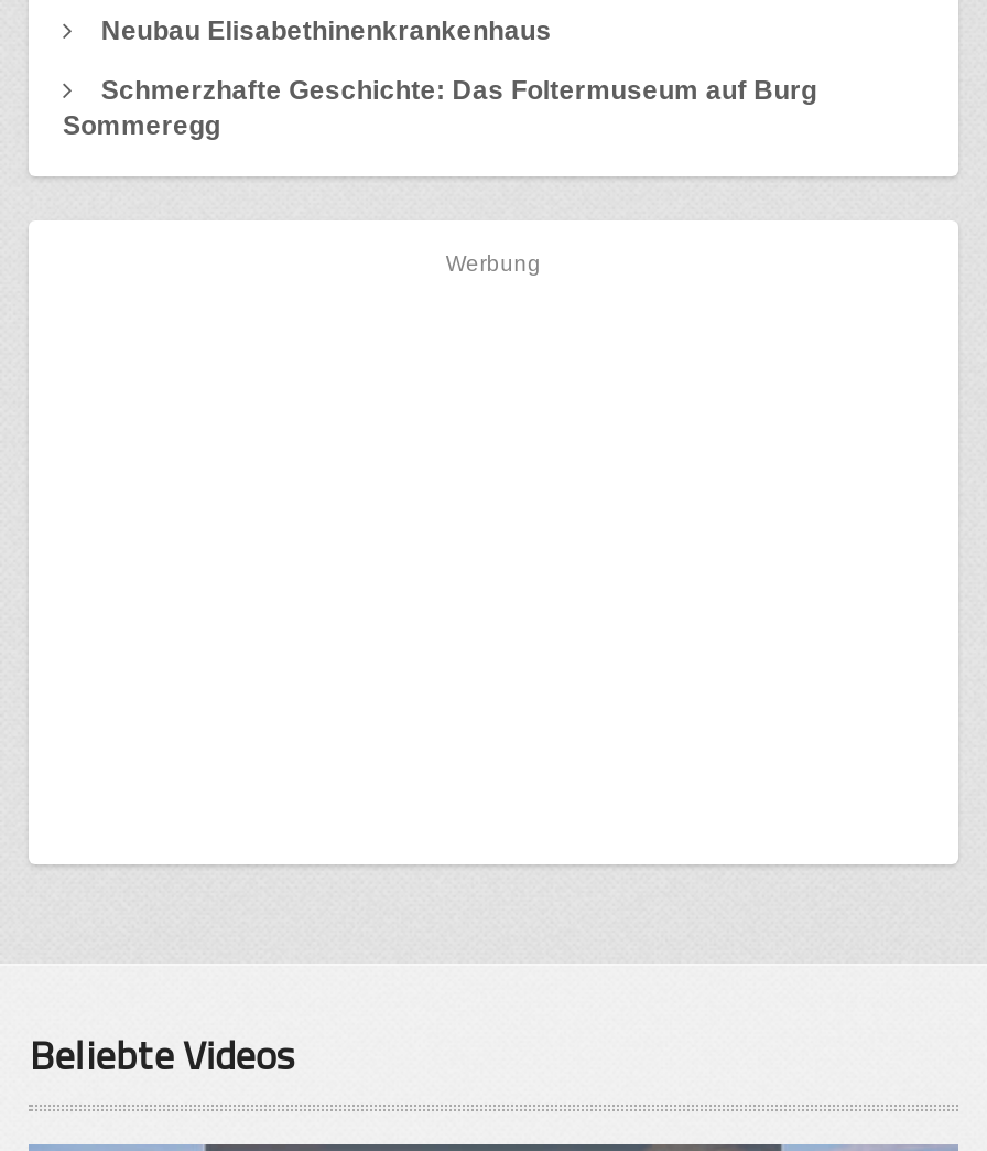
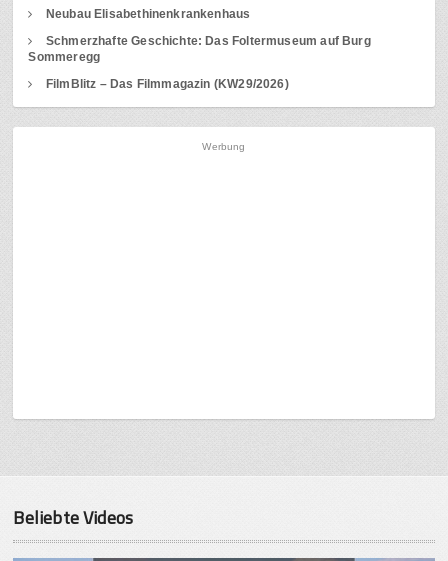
+ FilmBlitz – Das Filmmagazin (KW29/2026)
